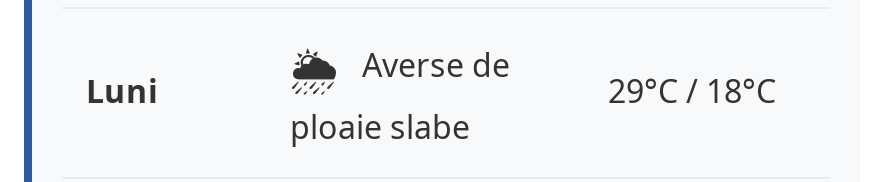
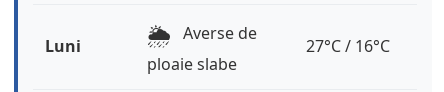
- 29°C / 18°C
+ 27°C / 16°C
